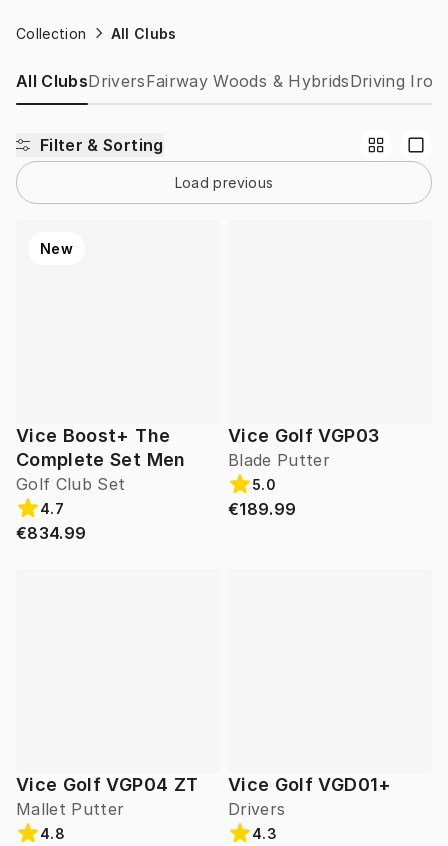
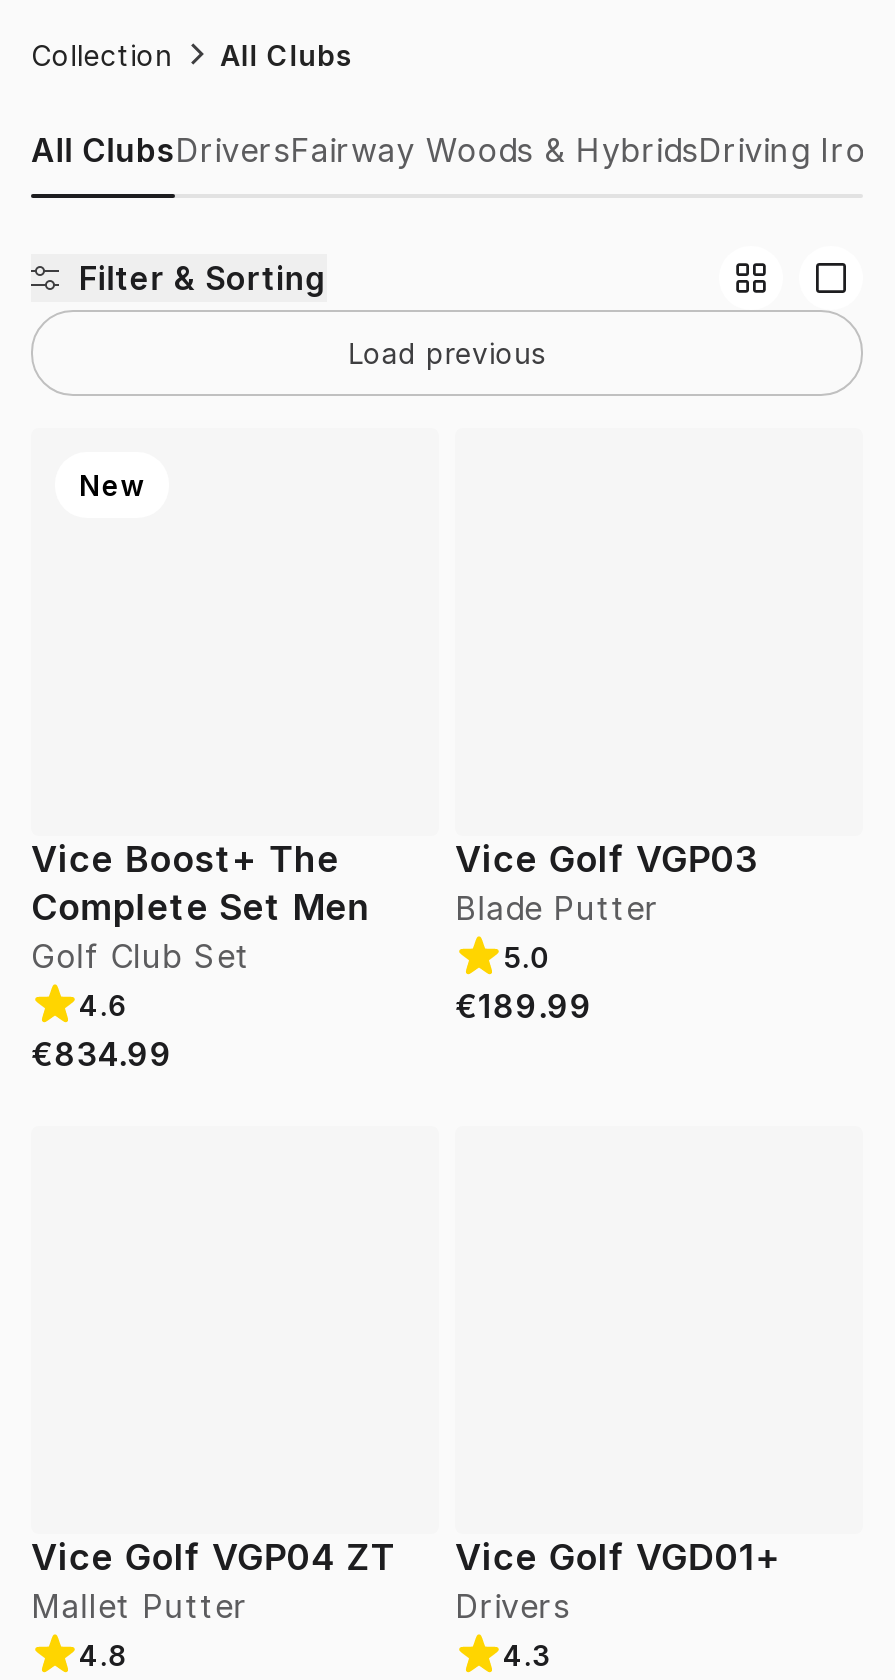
- 4.7
+ 4.6
